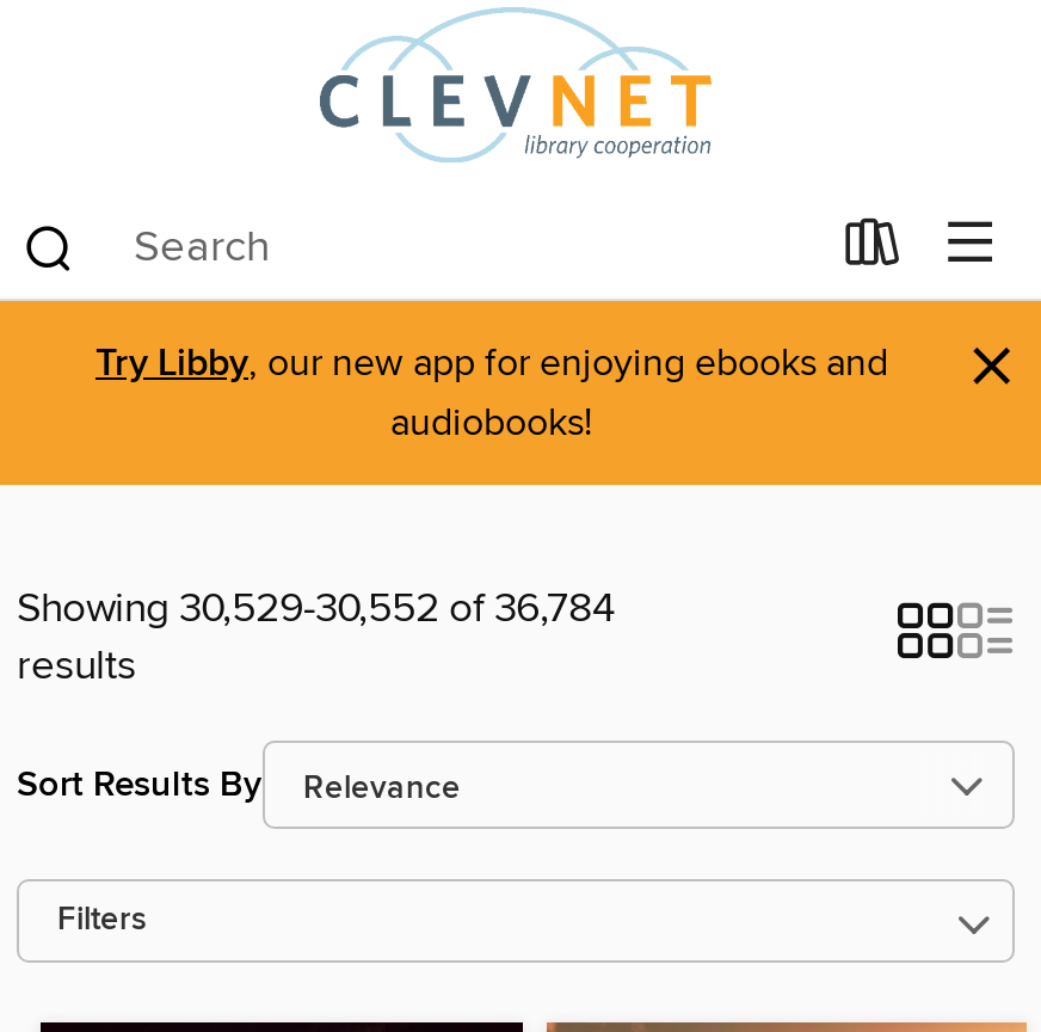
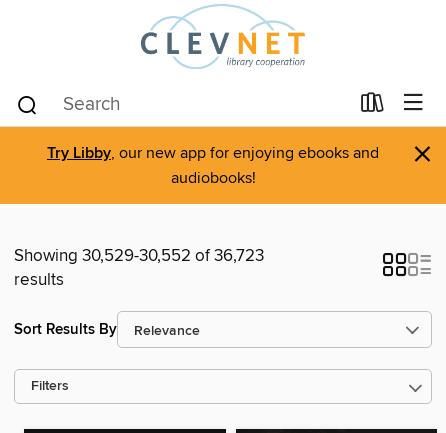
- Showing 30,529-30,552 of 36,784
+ Showing 30,529-30,552 of 36,723
